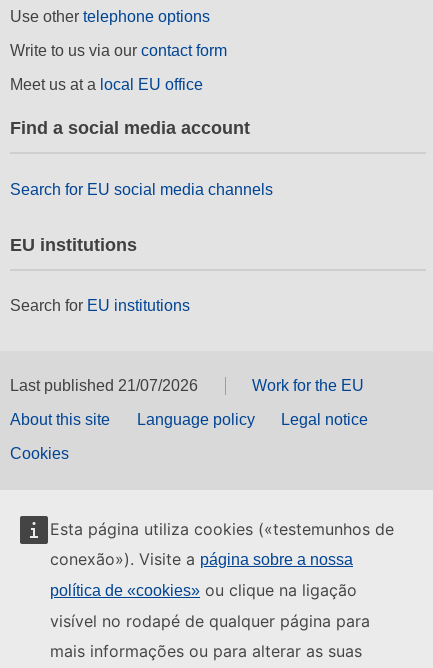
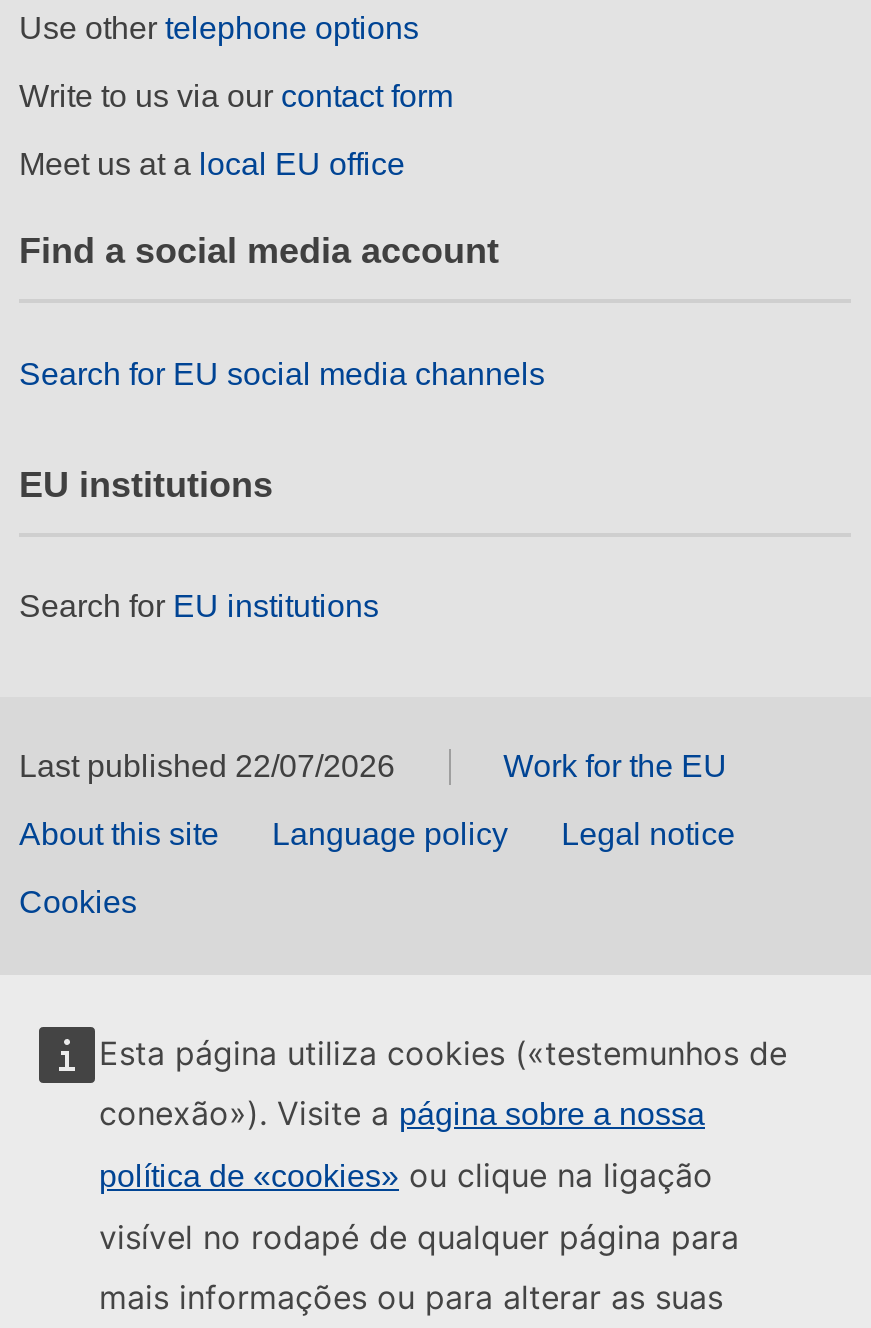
- Last published 21/07/2026
+ Last published 22/07/2026
